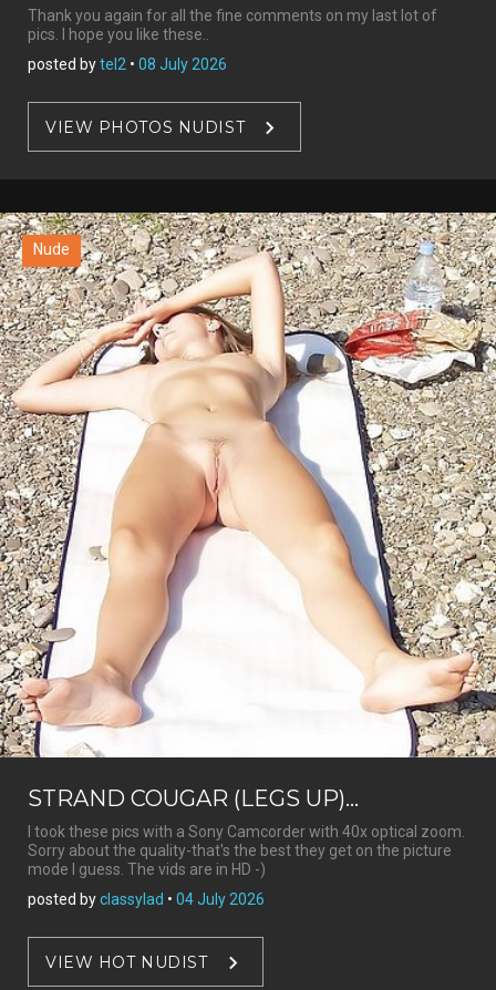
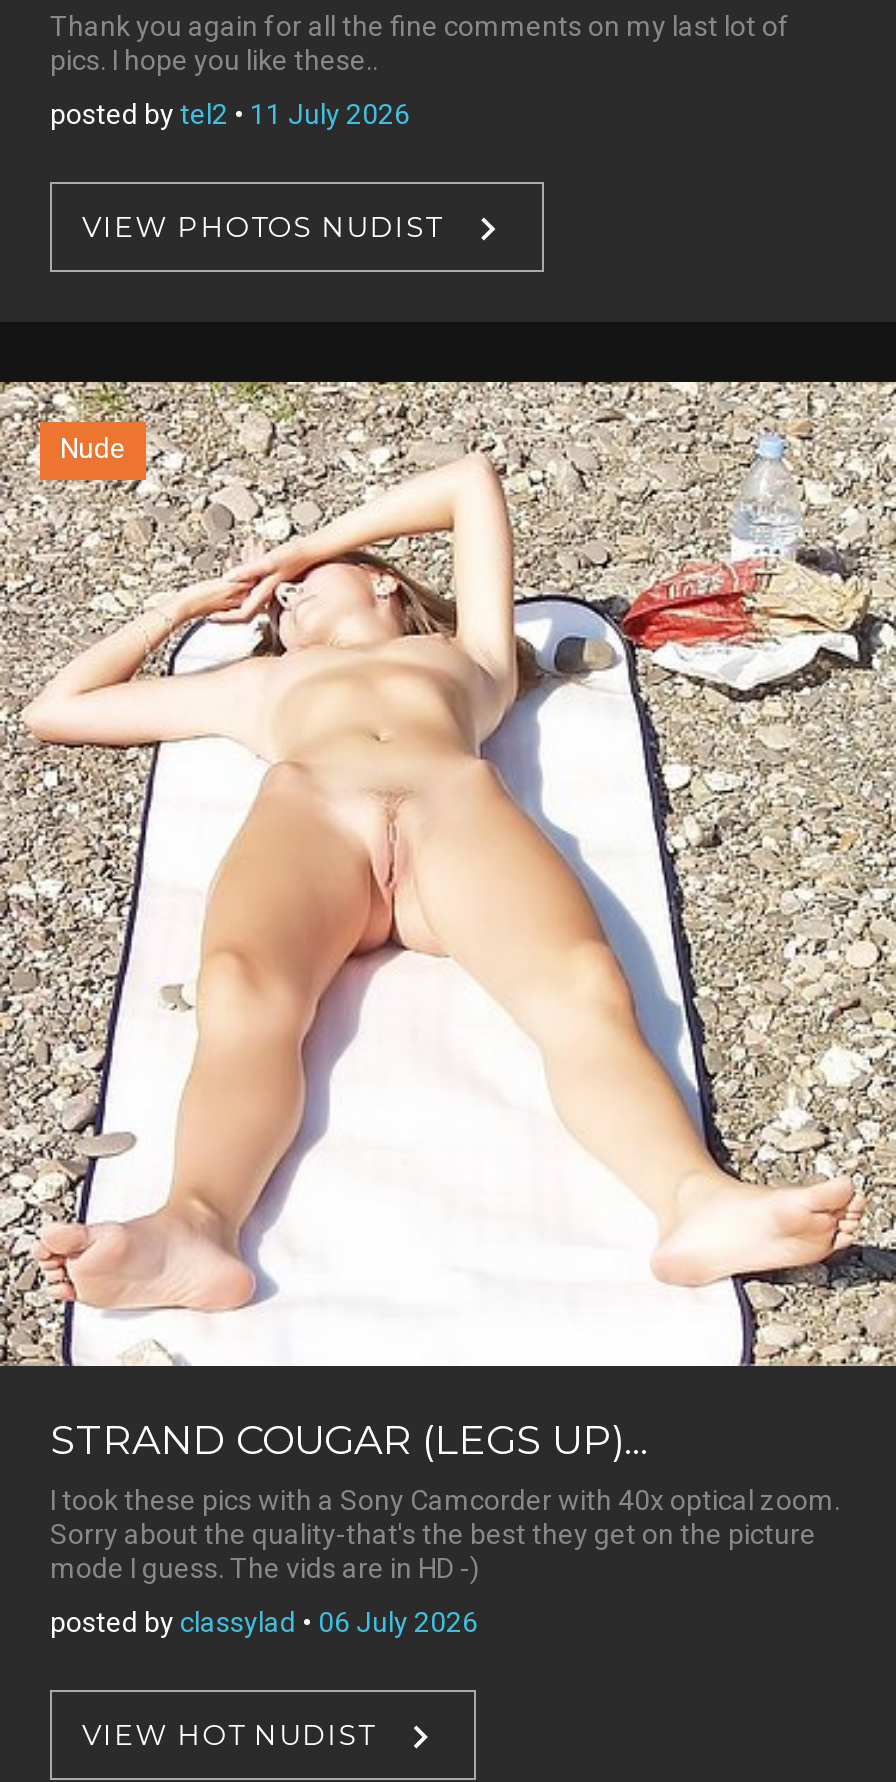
- posted by tel2 • 08 July 2026
+ posted by tel2 • 11 July 2026

- posted by classylad • 04 July 2026
+ posted by classylad • 06 July 2026
